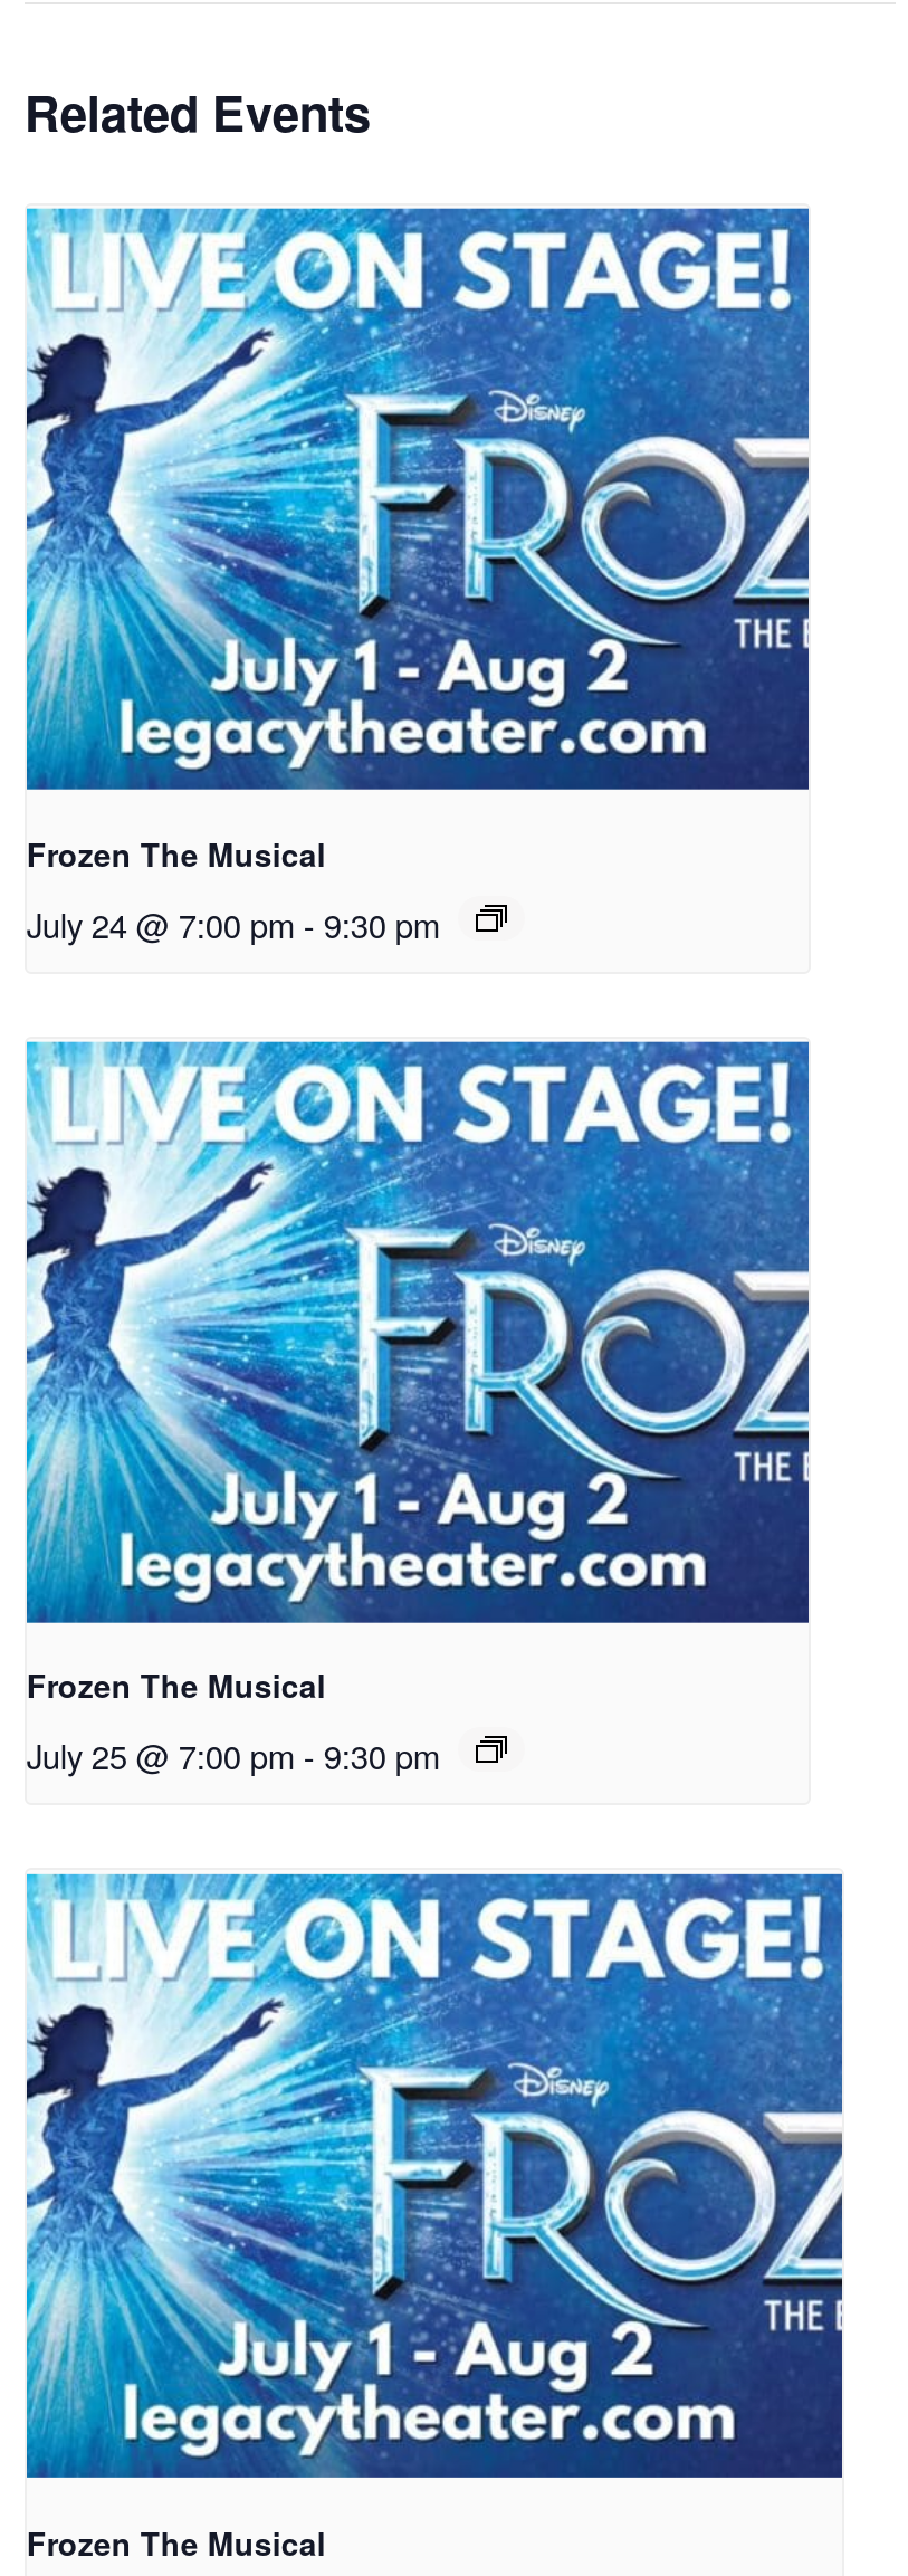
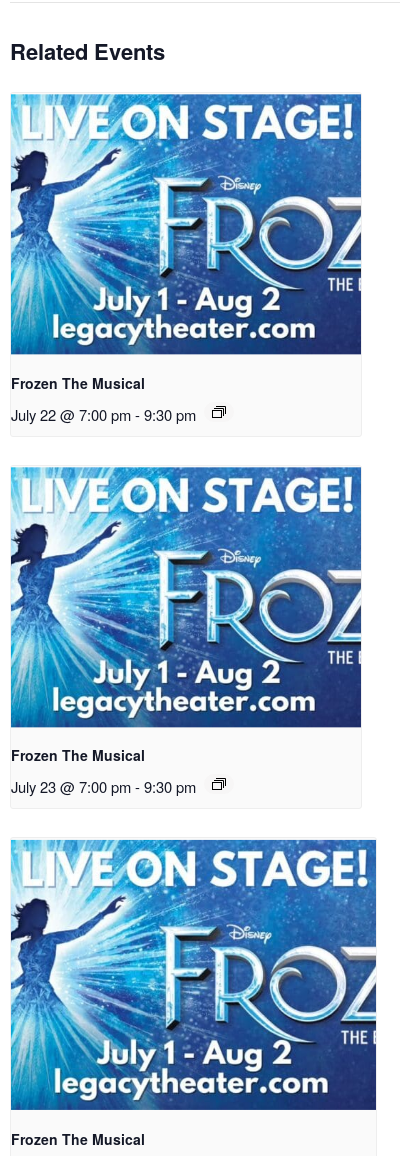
- July 24 @ 7:00 pm - 9:30 pm
+ July 22 @ 7:00 pm - 9:30 pm

- July 25 @ 7:00 pm - 9:30 pm
+ July 23 @ 7:00 pm - 9:30 pm
